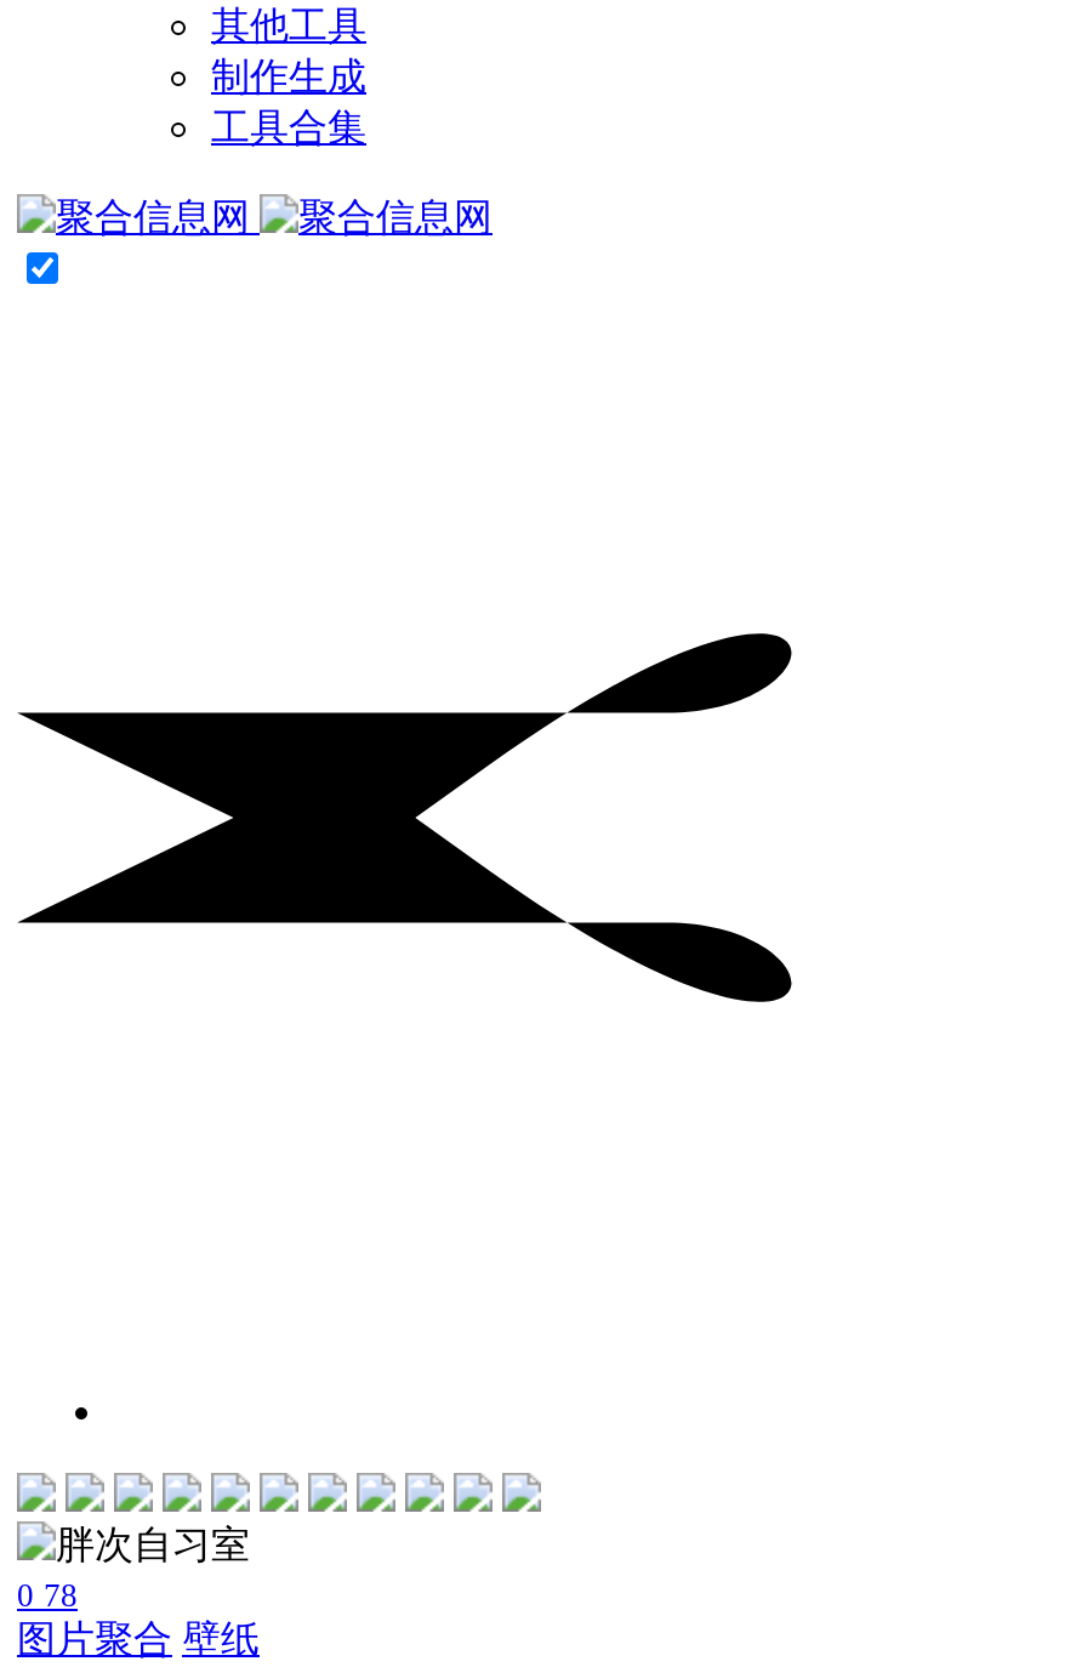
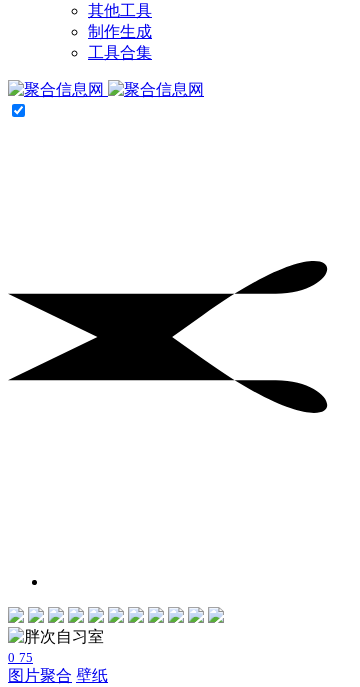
- 0 78
+ 0 75
